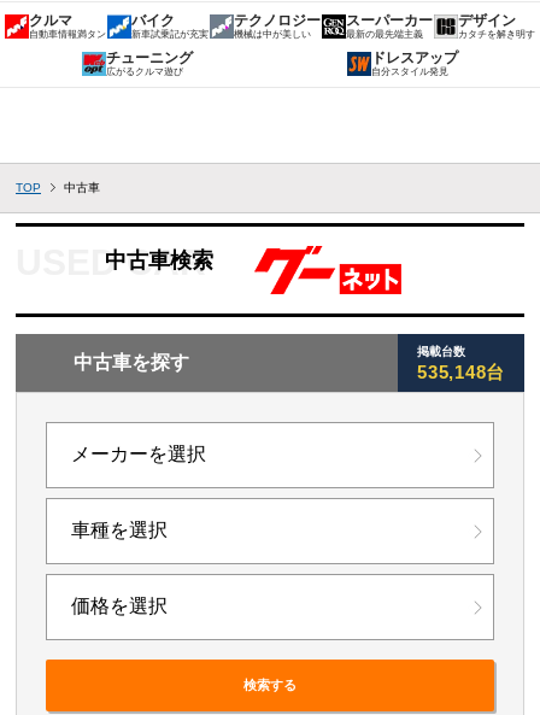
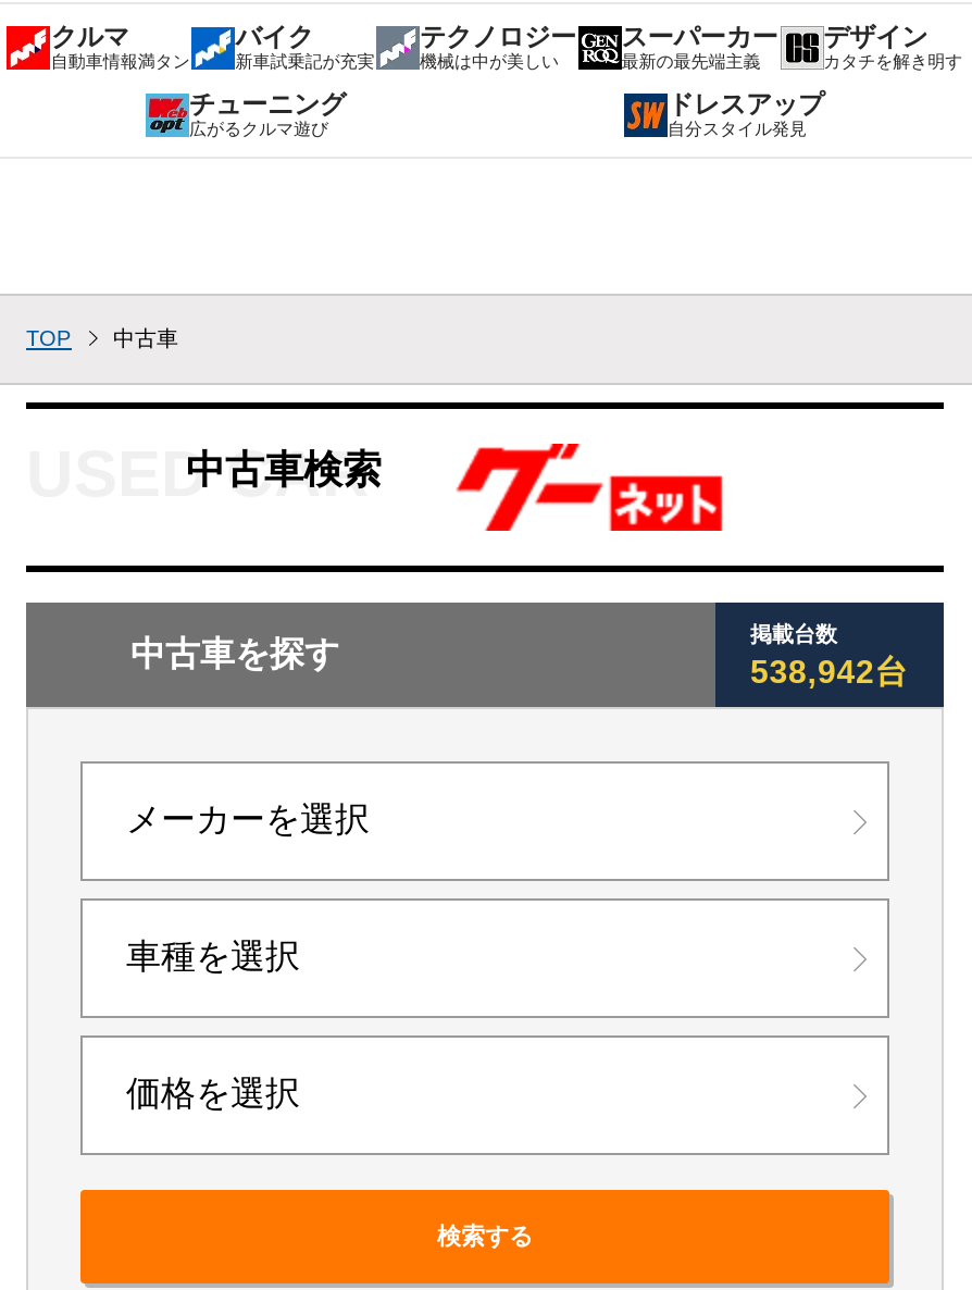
- 535,148台
+ 538,942台
